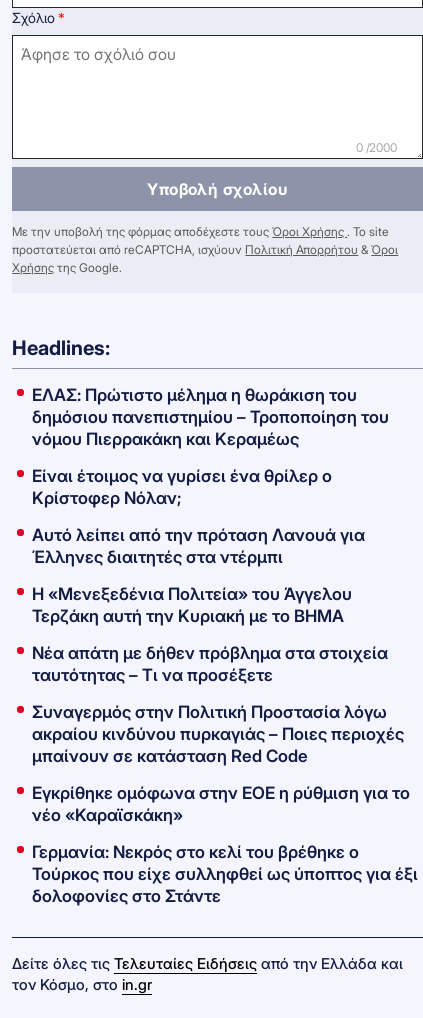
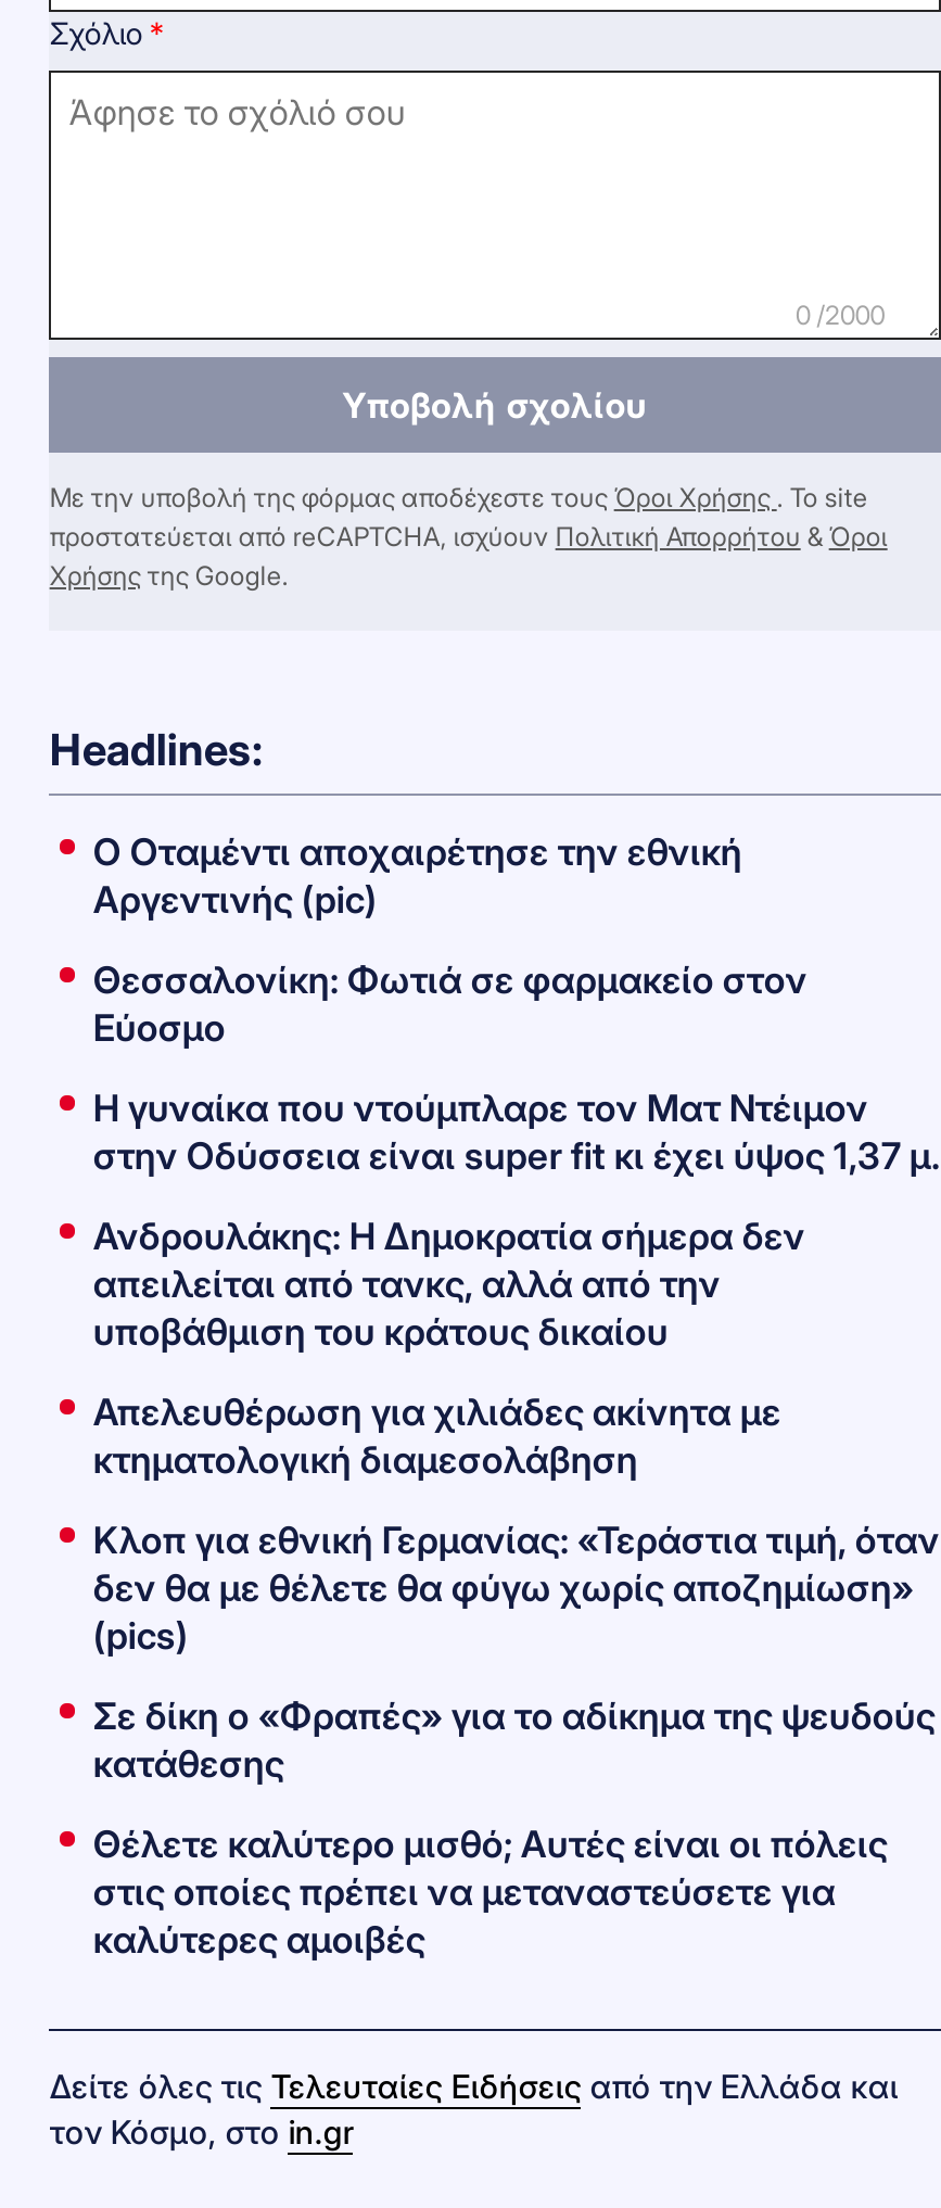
- ΕΛΑΣ: Πρώτιστο μέλημα η θωράκιση του
- δημόσιου πανεπιστημίου – Τροποποίηση του
- νόμου Πιερρακάκη και Κεραμέως
+ Ο Οταμέντι αποχαιρέτησε την εθνική
+ Αργεντινής (pic)

- Είναι έτοιμος να γυρίσει ένα θρίλερ ο
- Κρίστοφερ Νόλαν;
+ Θεσσαλονίκη: Φωτιά σε φαρμακείο στον
+ Εύοσμο

- Αυτό λείπει από την πρόταση Λανουά για
- Έλληνες διαιτητές στα ντέρμπι
+ Η γυναίκα που ντούμπλαρε τον Ματ Ντέιμον
+ στην Οδύσσεια είναι super fit κι έχει ύψος 1,37 μ.

- Η «Μενεξεδένια Πολιτεία» του Άγγελου
- Τερζάκη αυτή την Κυριακή με το ΒΗΜΑ
+ Ανδρουλάκης: Η Δημοκρατία σήμερα δεν
+ απειλείται από τανκς, αλλά από την
+ υποβάθμιση του κράτους δικαίου

- Νέα απάτη με δήθεν πρόβλημα στα στοιχεία
- ταυτότητας – Τι να προσέξετε
+ Απελευθέρωση για χιλιάδες ακίνητα με
+ κτηματολογική διαμεσολάβηση

- Συναγερμός στην Πολιτική Προστασία λόγω
- ακραίου κινδύνου πυρκαγιάς – Ποιες περιοχές
- μπαίνουν σε κατάσταση Red Code
+ Κλοπ για εθνική Γερμανίας: «Τεράστια τιμή, όταν
+ δεν θα με θέλετε θα φύγω χωρίς αποζημίωση»
+ (pics)

- Εγκρίθηκε ομόφωνα στην ΕΟΕ η ρύθμιση για το
- νέο «Καραϊσκάκη»
+ Σε δίκη ο «Φραπές» για το αδίκημα της ψευδούς
+ κατάθεσης

- Γερμανία: Νεκρός στο κελί του βρέθηκε ο
- Τούρκος που είχε συλληφθεί ως ύποπτος για έξι
- δολοφονίες στο Στάντε
+ Θέλετε καλύτερο μισθό; Αυτές είναι οι πόλεις
+ στις οποίες πρέπει να μεταναστεύσετε για
+ καλύτερες αμοιβές
